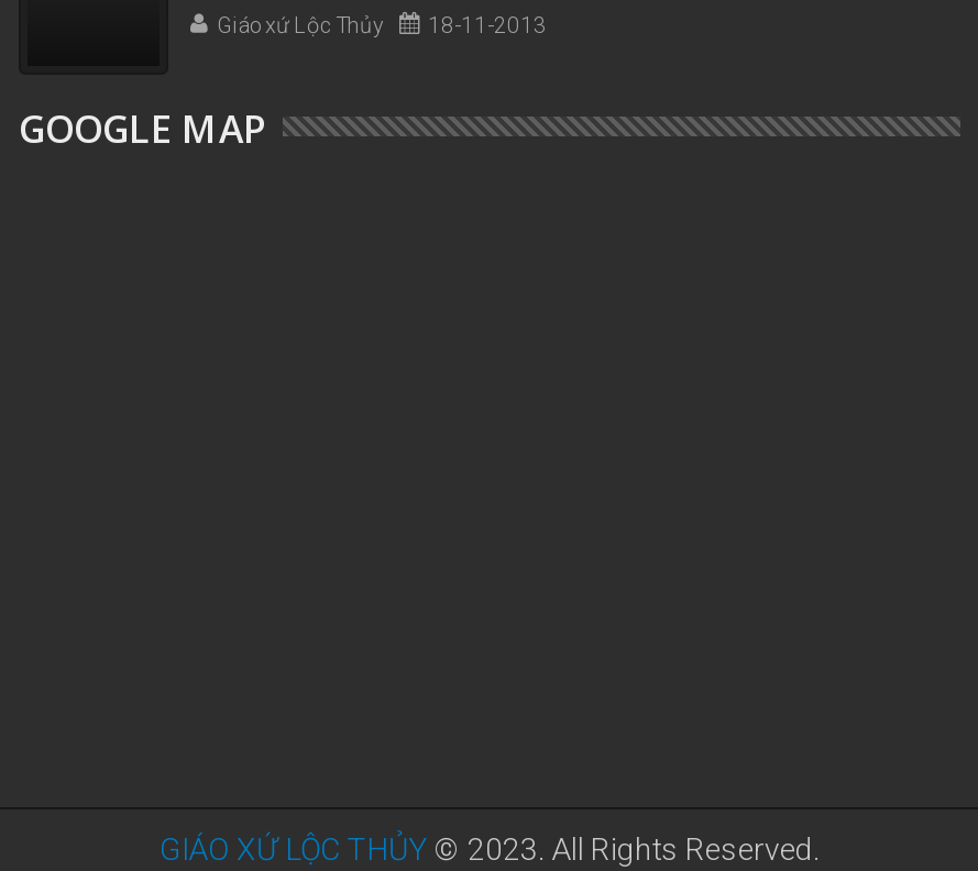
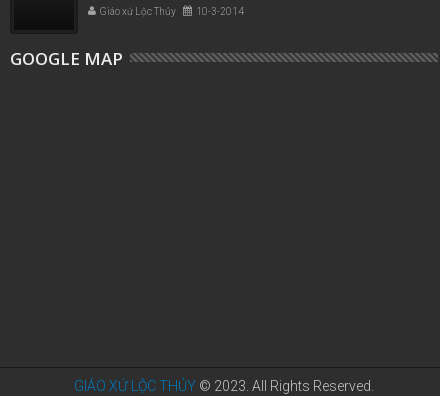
- Giáo xứ Lộc Thủy 18-11-2013
+ Giáo xứ Lộc Thủy 10-3-2014
